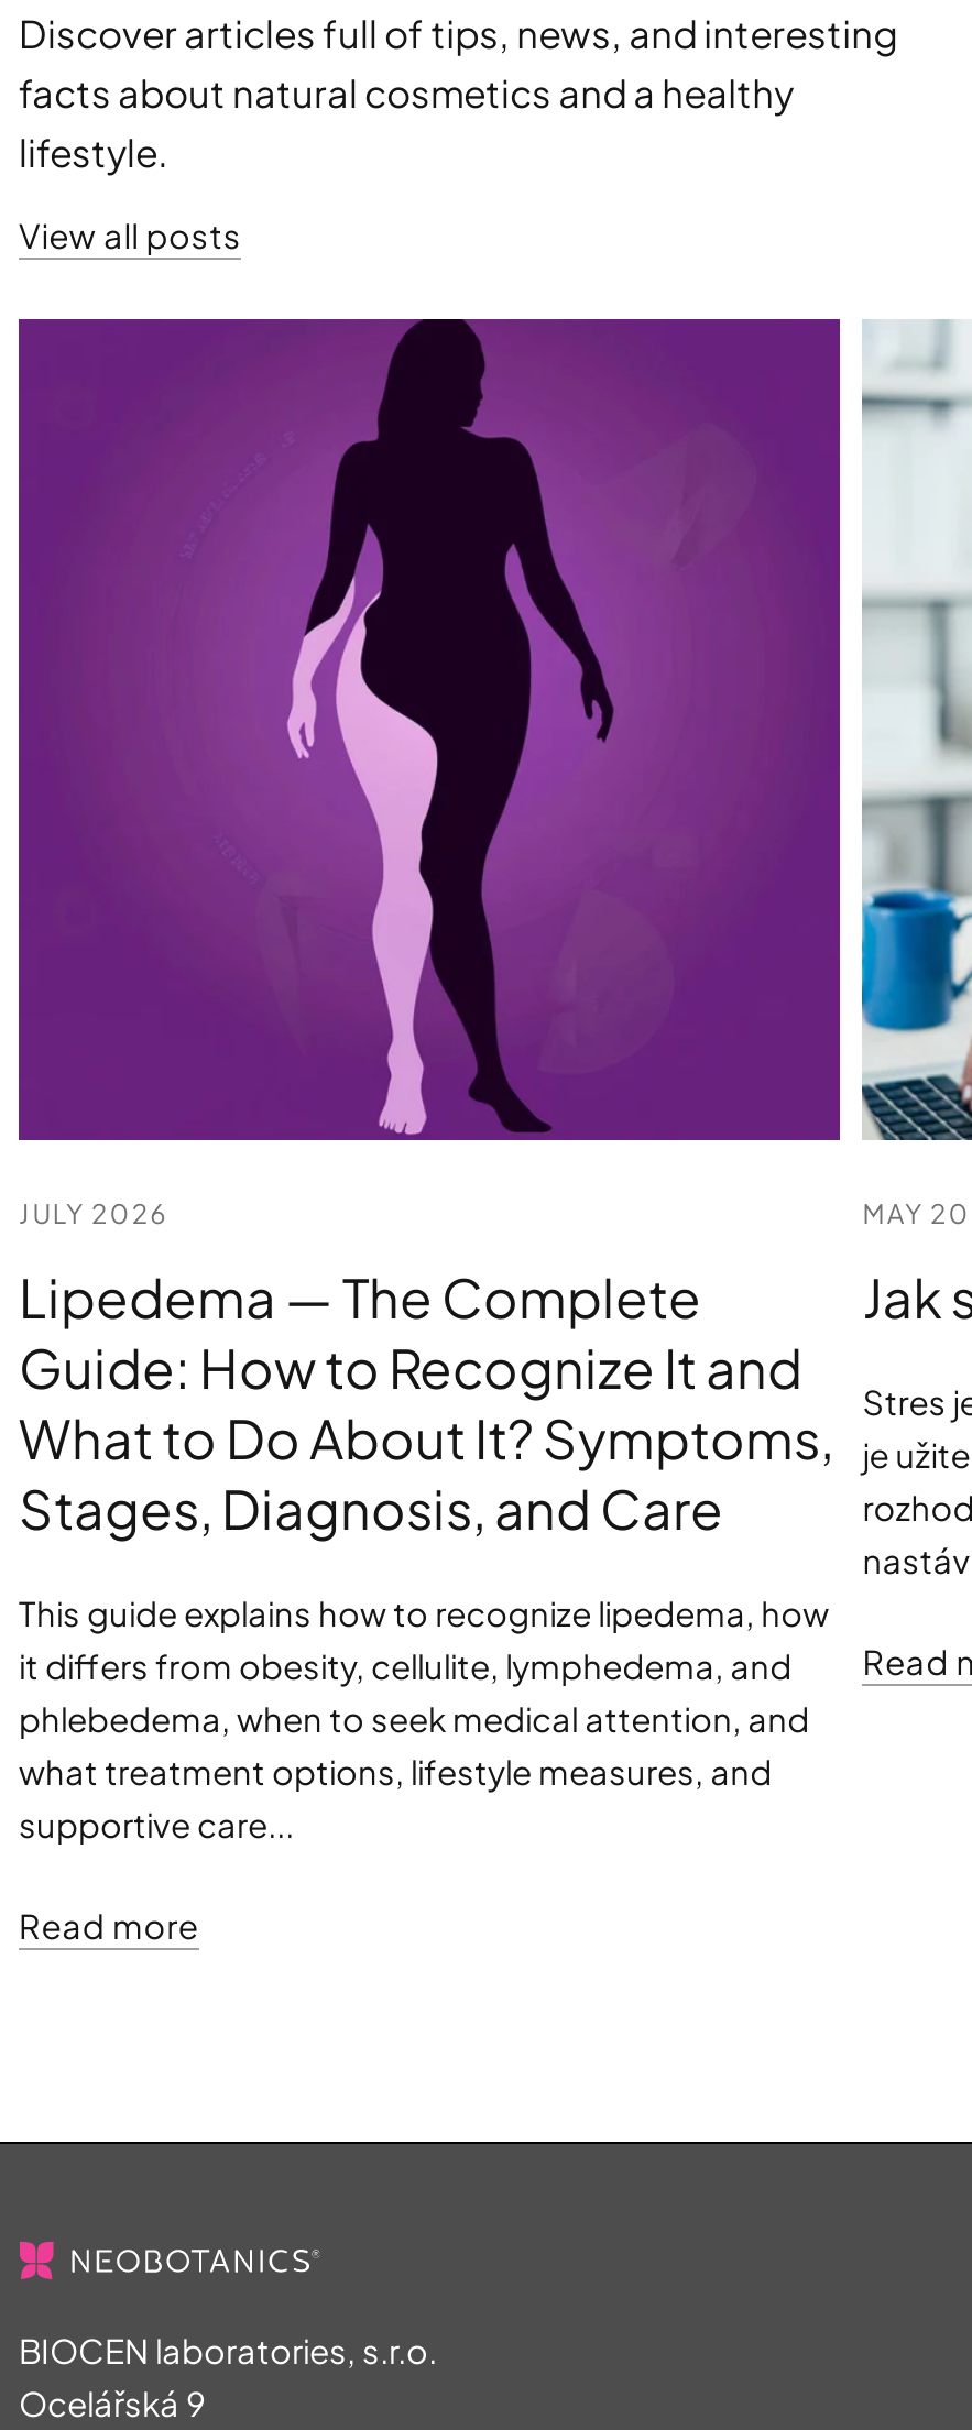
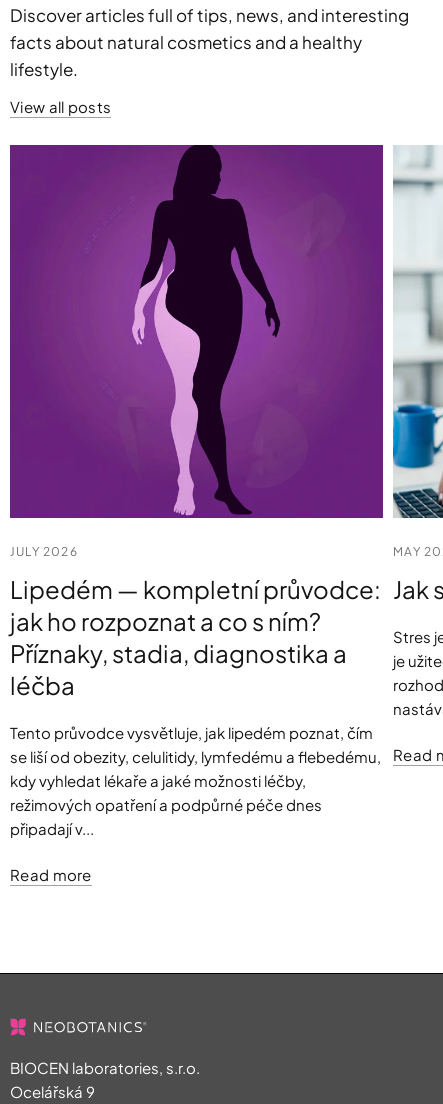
- Lipedema — The Complete
- Guide: How to Recognize It and
- What to Do About It? Symptoms,
- Stages, Diagnosis, and Care
+ Lipedém — kompletní průvodce:
+ jak ho rozpoznat a co s ním?
+ Příznaky, stadia, diagnostika a
+ léčba

- This guide explains how to recognize lipedema, how
- it differs from obesity, cellulite, lymphedema, and
- phlebedema, when to seek medical attention, and
- what treatment options, lifestyle measures, and
- supportive care...
+ Tento průvodce vysvětluje, jak lipedém poznat, čím
+ se liší od obezity, celulitidy, lymfedému a flebedému,
+ kdy vyhledat lékaře a jaké možnosti léčby,
+ režimových opatření a podpůrné péče dnes
+ připadají v...
